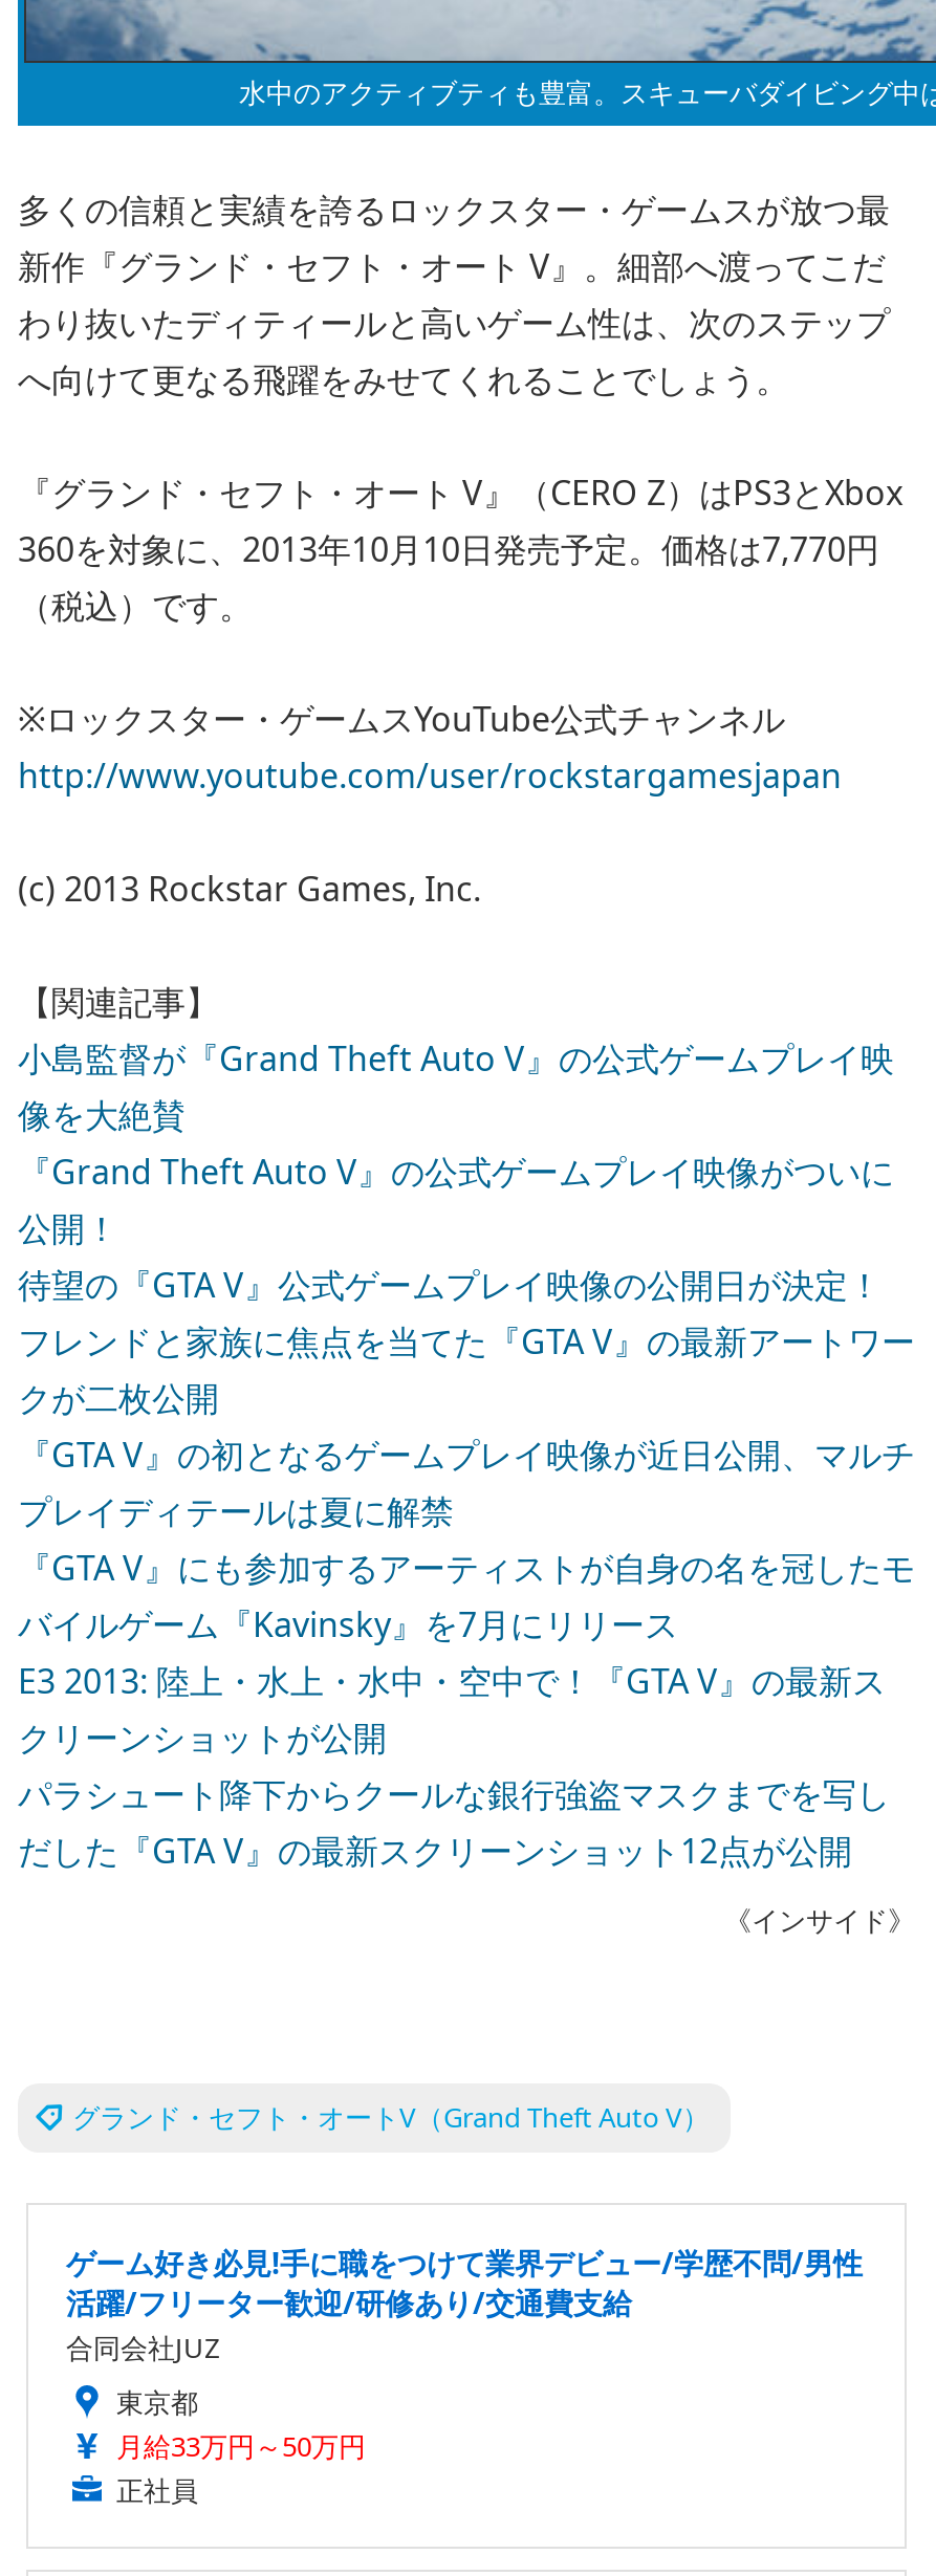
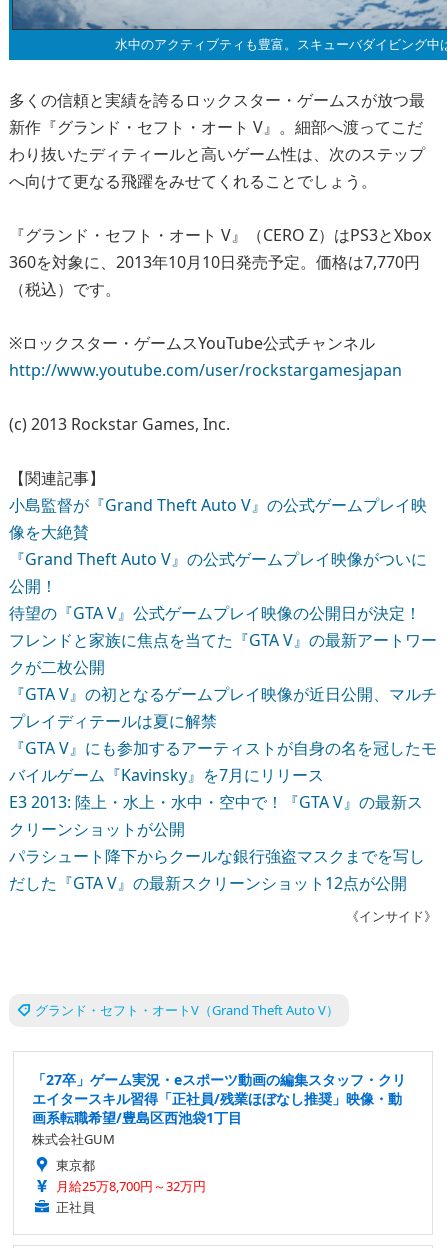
- ゲーム好き必見!手に職をつけて業界デビュー/学歴不問/男性
- 活躍/フリーター歓迎/研修あり/交通費支給
- 合同会社JUZ
+ 「27卒」ゲーム実況・eスポーツ動画の編集スタッフ・クリ
+ エイタースキル習得「正社員/残業ほぼなし推奨」映像・動
+ 画系転職希望/豊島区西池袋1丁目
+ 株式会社GUM

- 月給33万円～50万円
+ 月給25万8,700円～32万円
